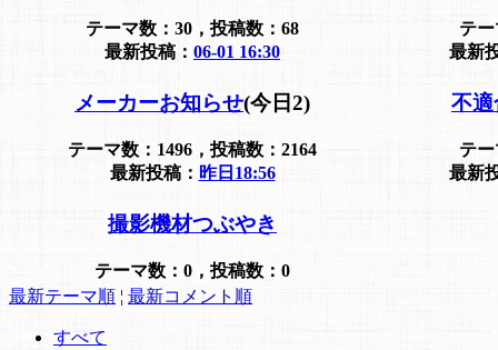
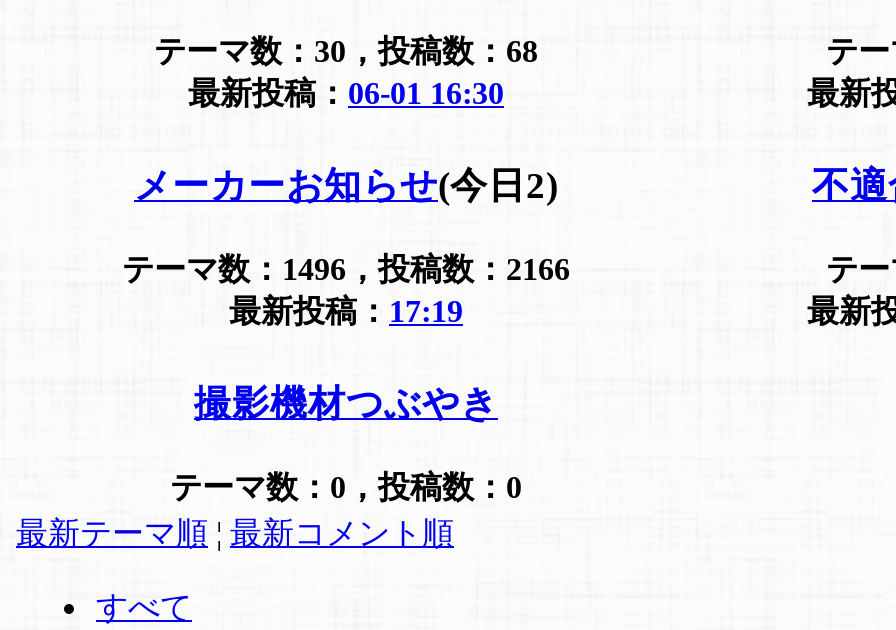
- テーマ数：1496，投稿数：2164
- 最新投稿：昨日18:56
+ テーマ数：1496，投稿数：2166
+ 最新投稿：17:19
